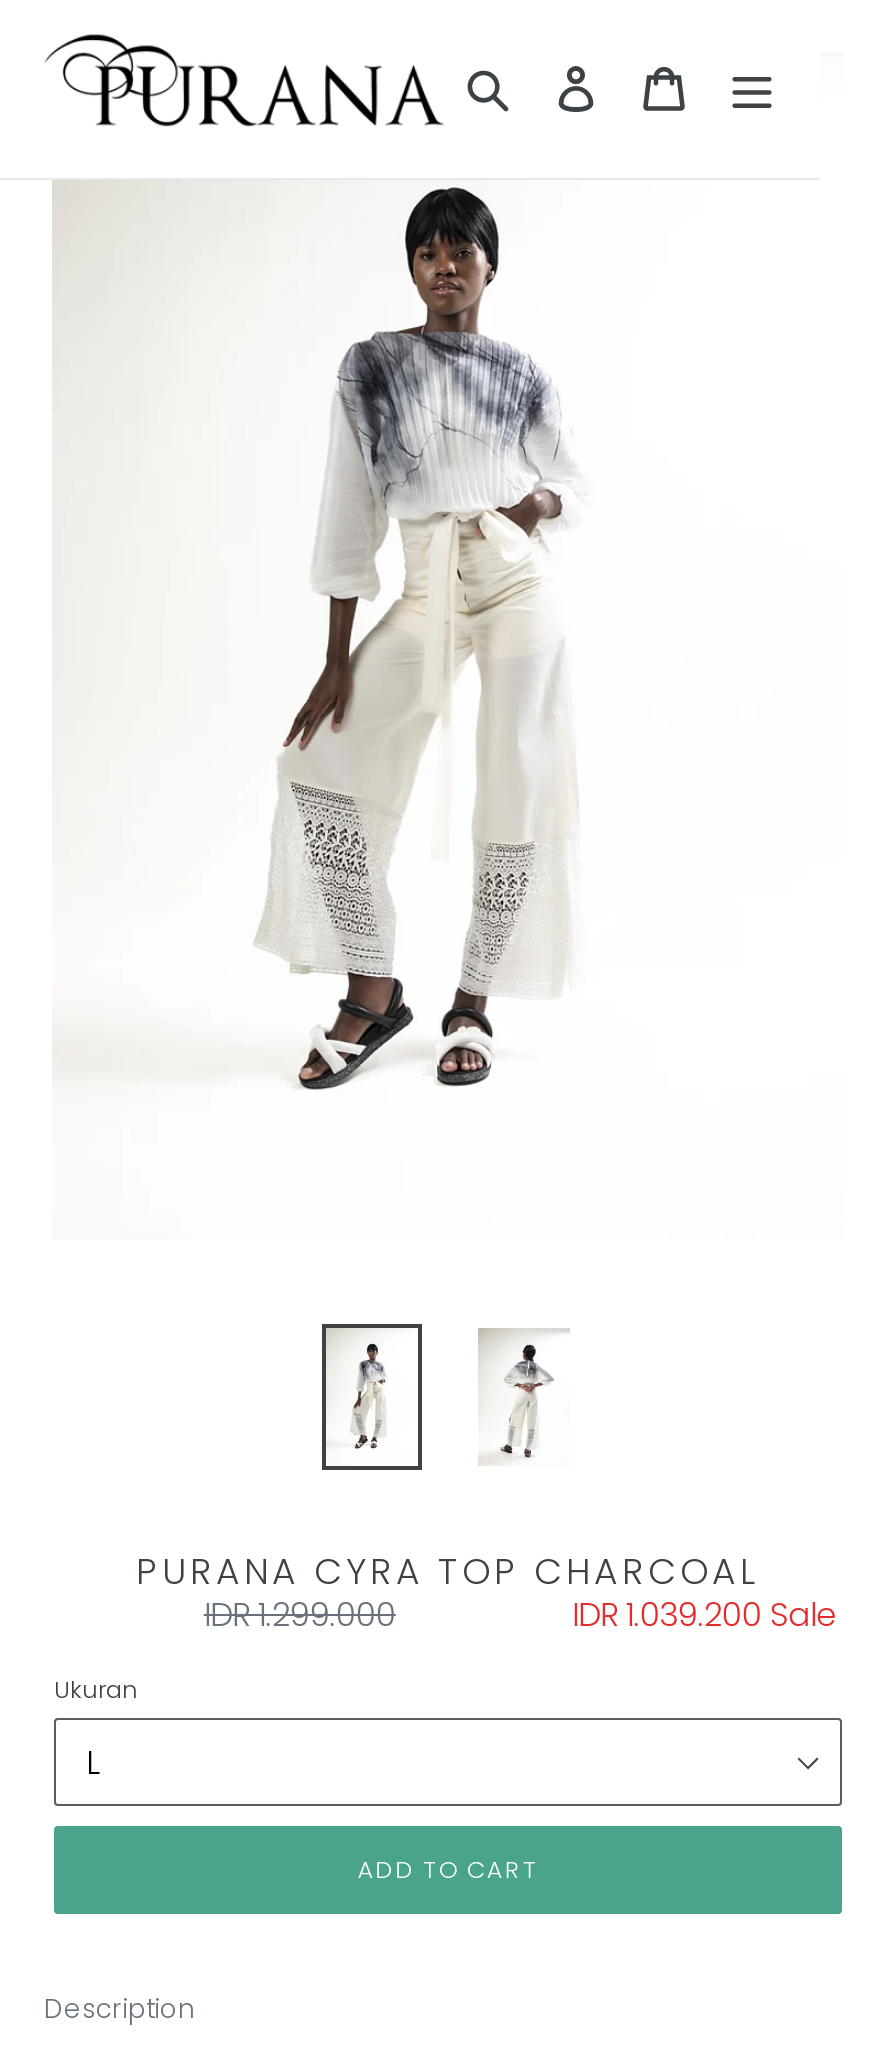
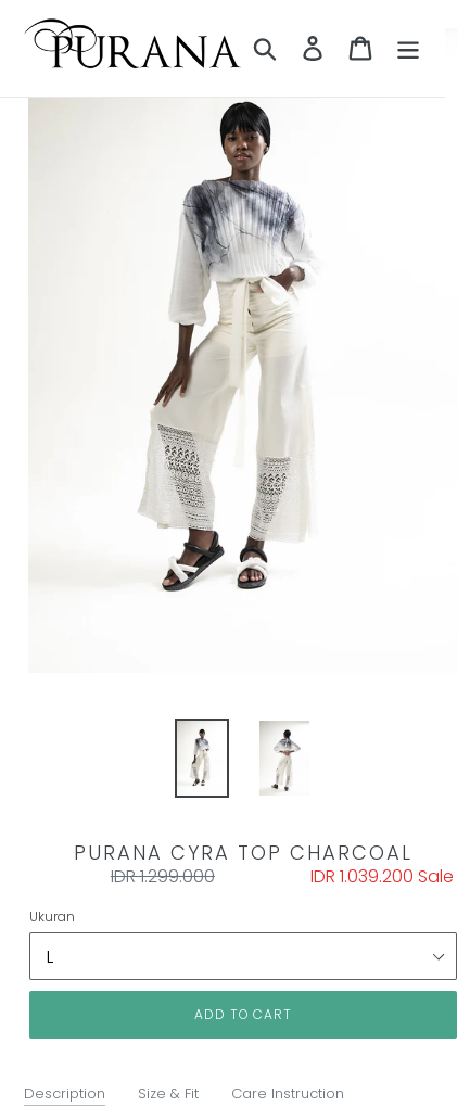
+ Size & Fit
+ Care Instruction
